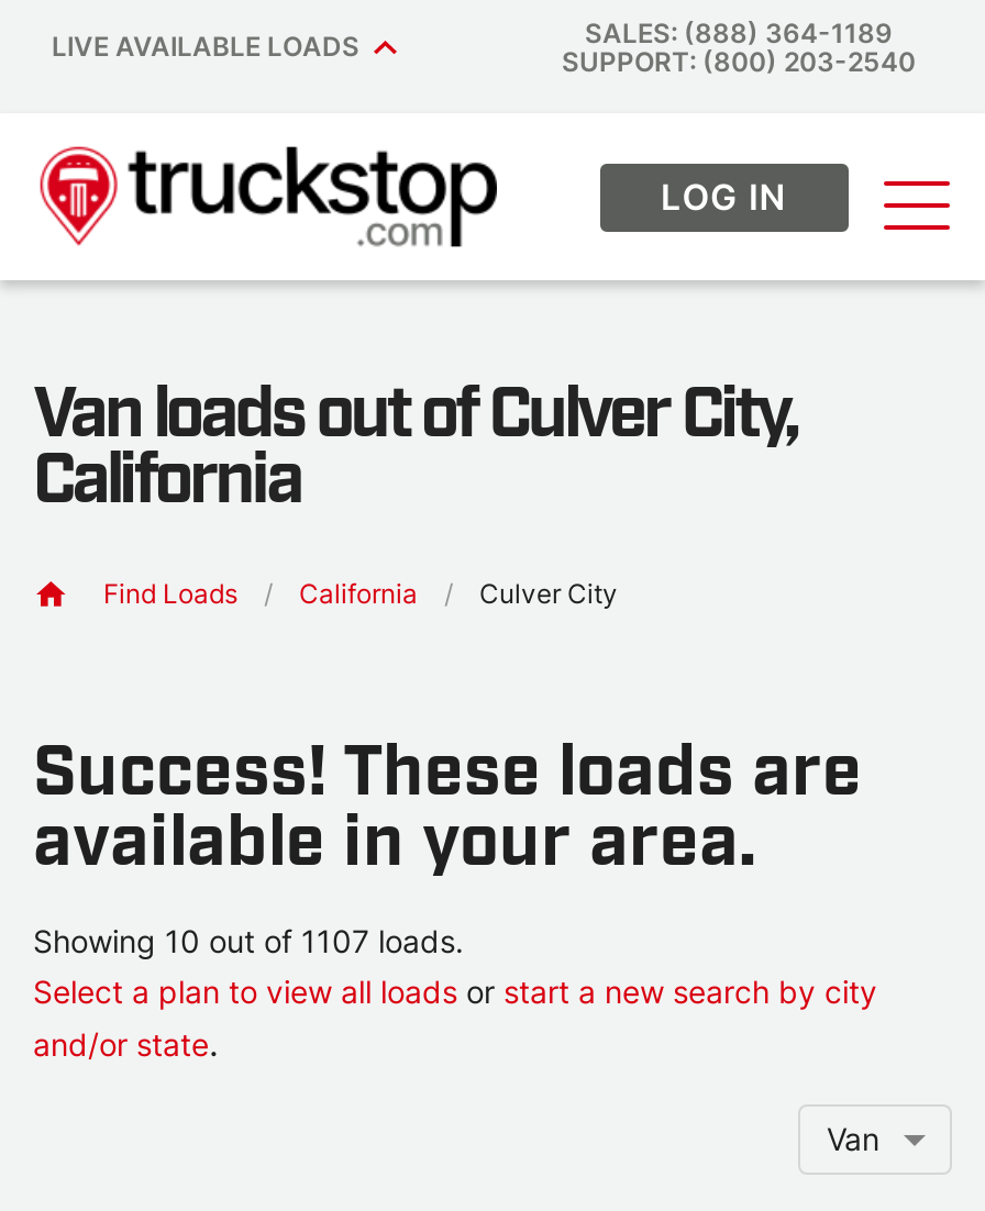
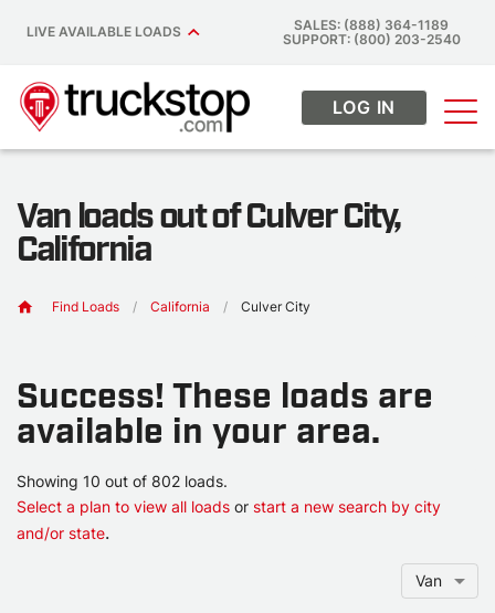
- Showing 10 out of 1107 loads.
+ Showing 10 out of 802 loads.
